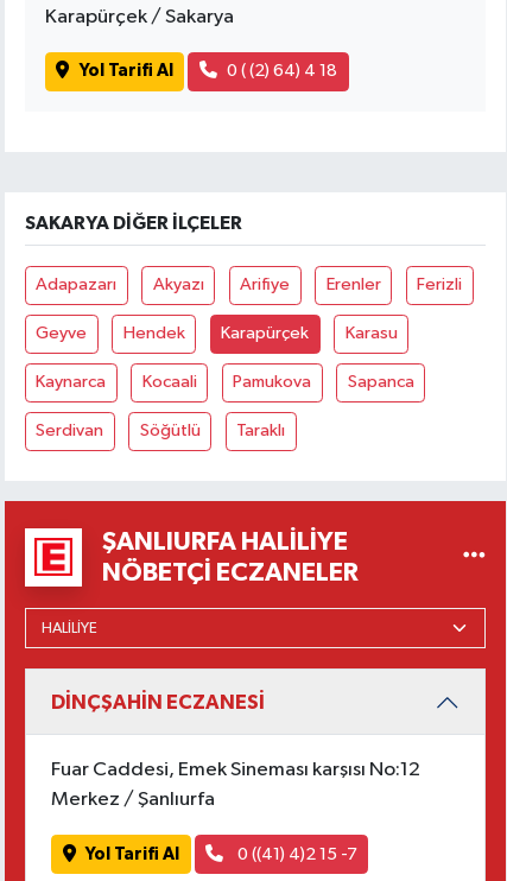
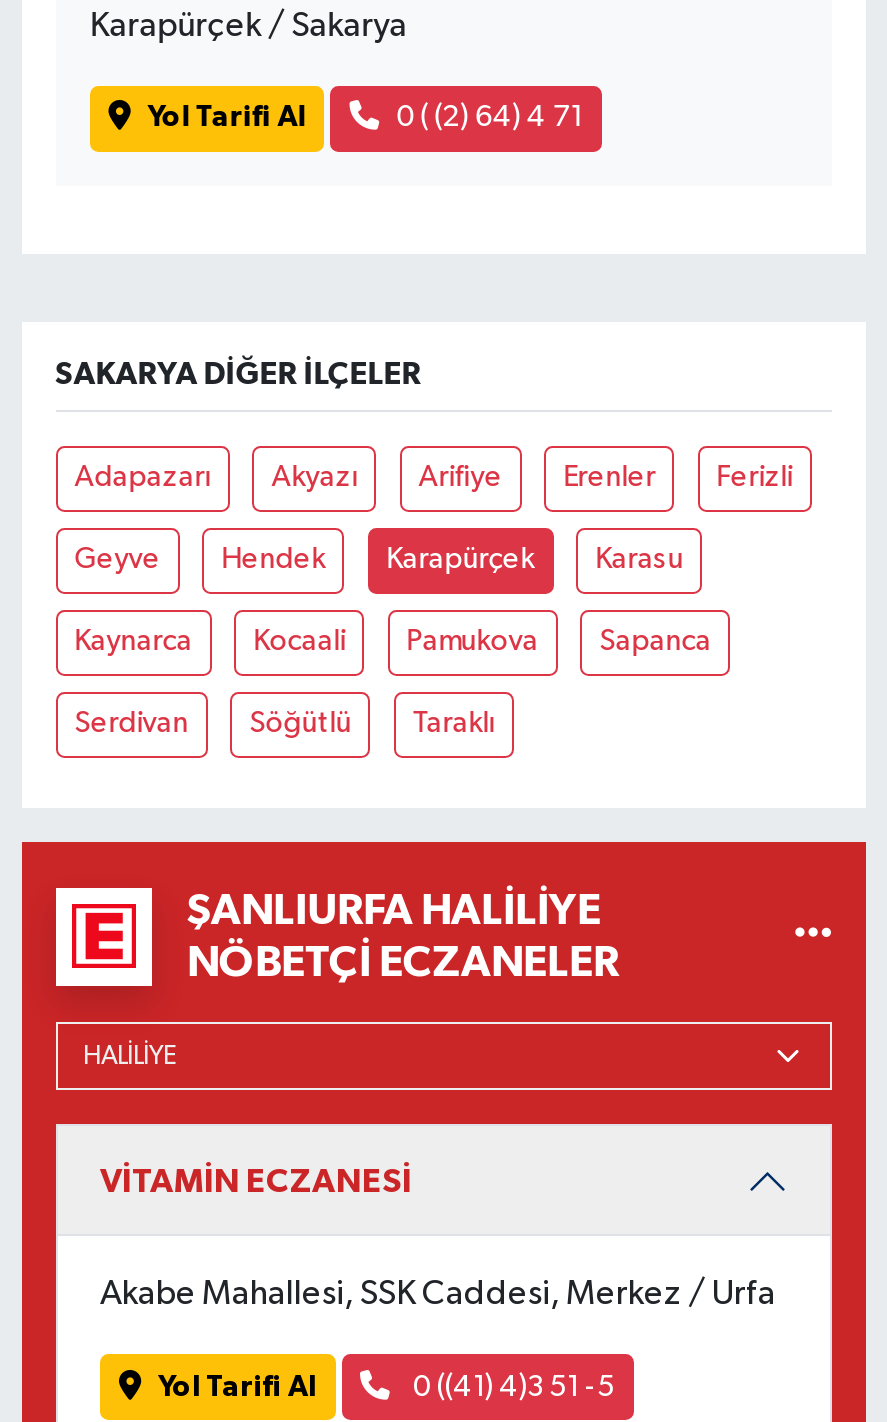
- 0 ( (2) 64) 4 18
+ 0 ( (2) 64) 4 71

- DİNÇŞAHİN ECZANESİ
- Fuar Caddesi, Emek Sineması karşısı No:12
- Merkez / Şanlıurfa
+ VİTAMİN ECZANESİ
+ Akabe Mahallesi, SSK Caddesi, Merkez / Urfa

- 0 ((41) 4)2 15 -7
+ 0 ((41) 4)3 51 -5
